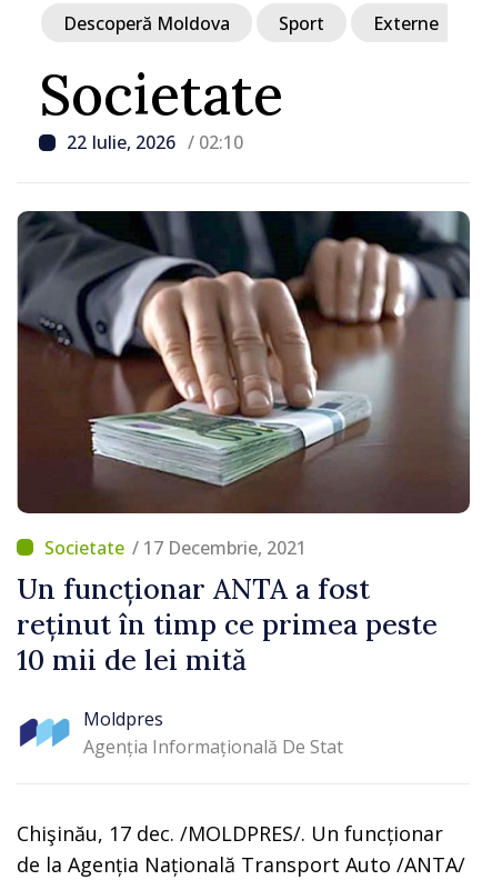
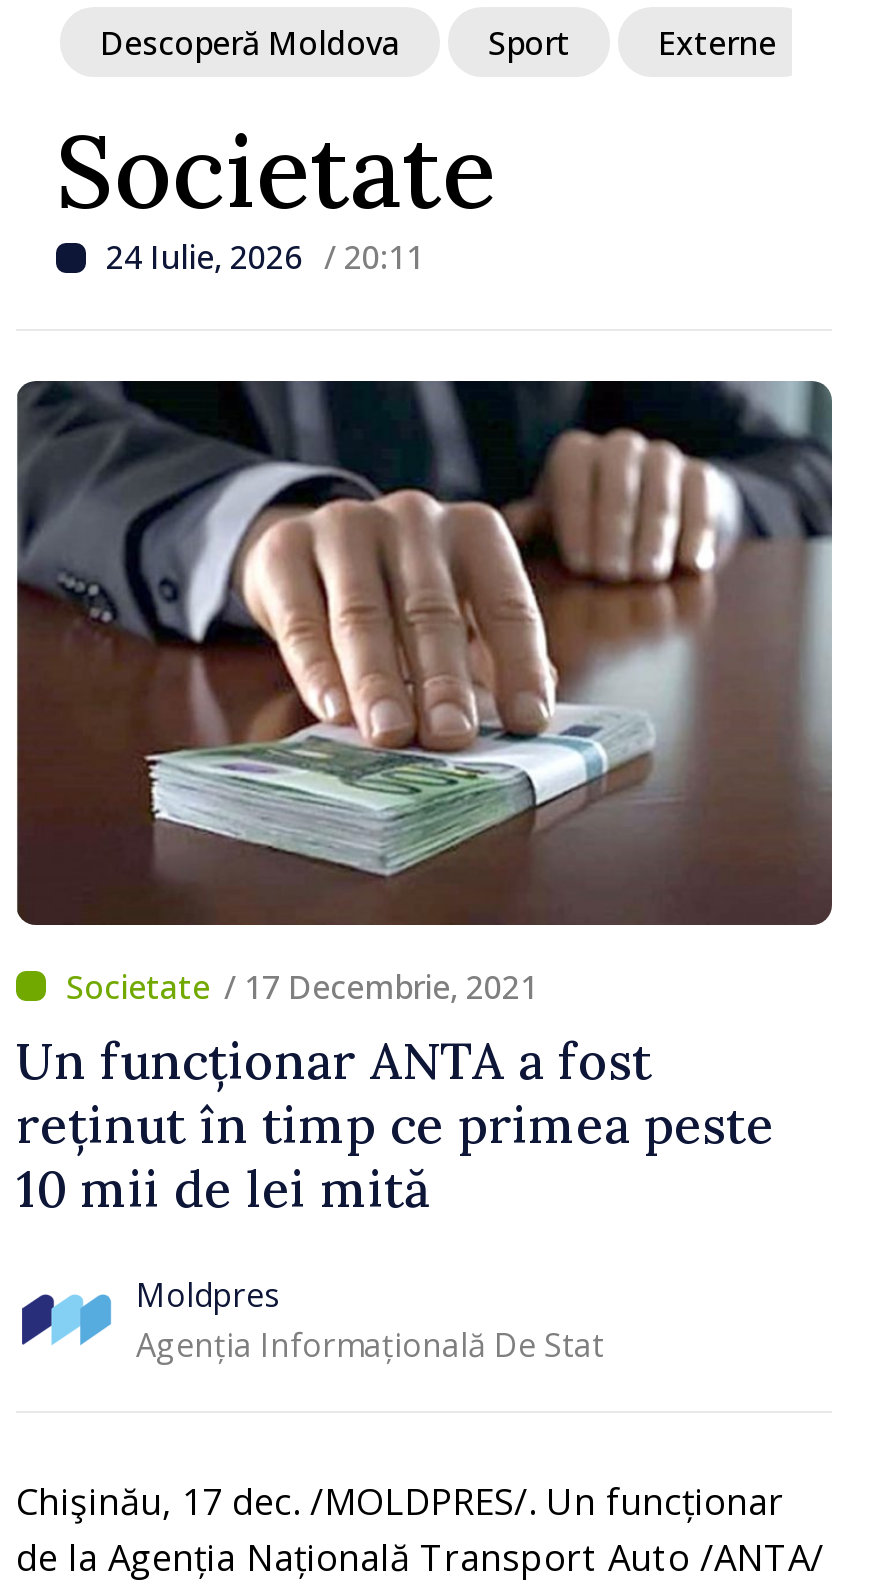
- 22 Iulie, 2026 / 02:10
+ 24 Iulie, 2026 / 20:11
